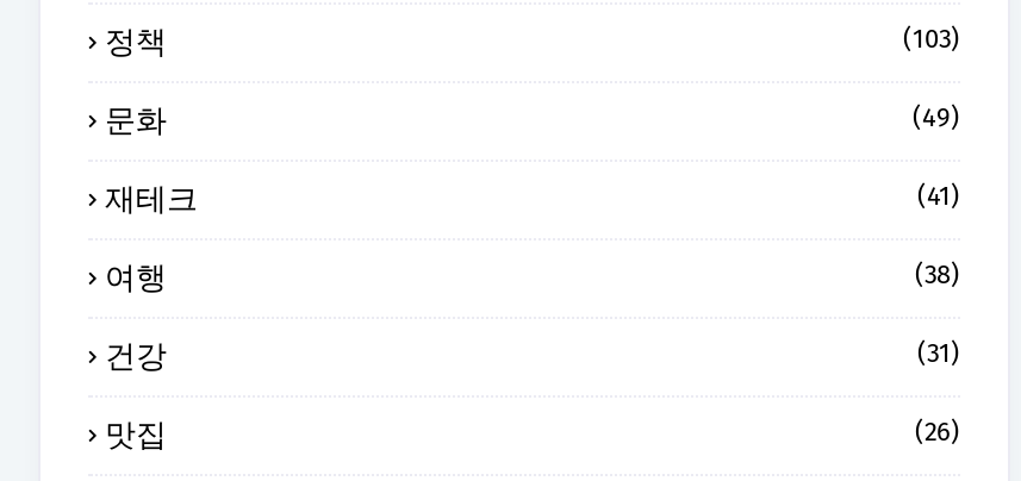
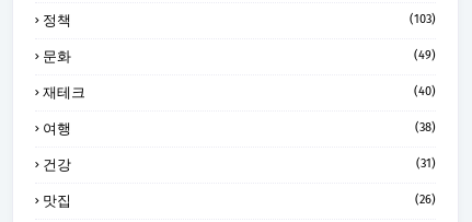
- (41)
+ (40)
